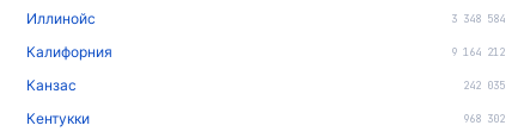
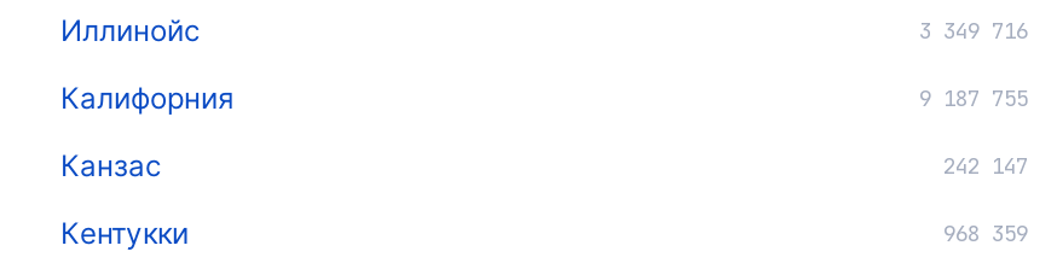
- 3 348 584
+ 3 349 716

- 9 164 212
+ 9 187 755

- 242 035
+ 242 147

- 968 302
+ 968 359
